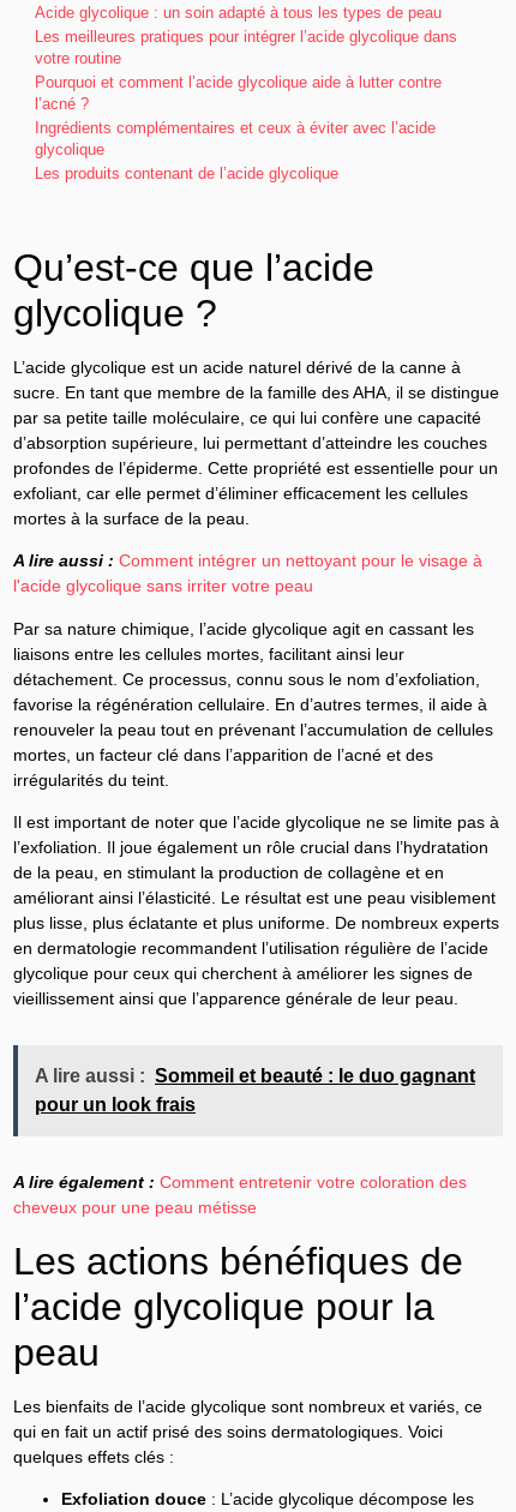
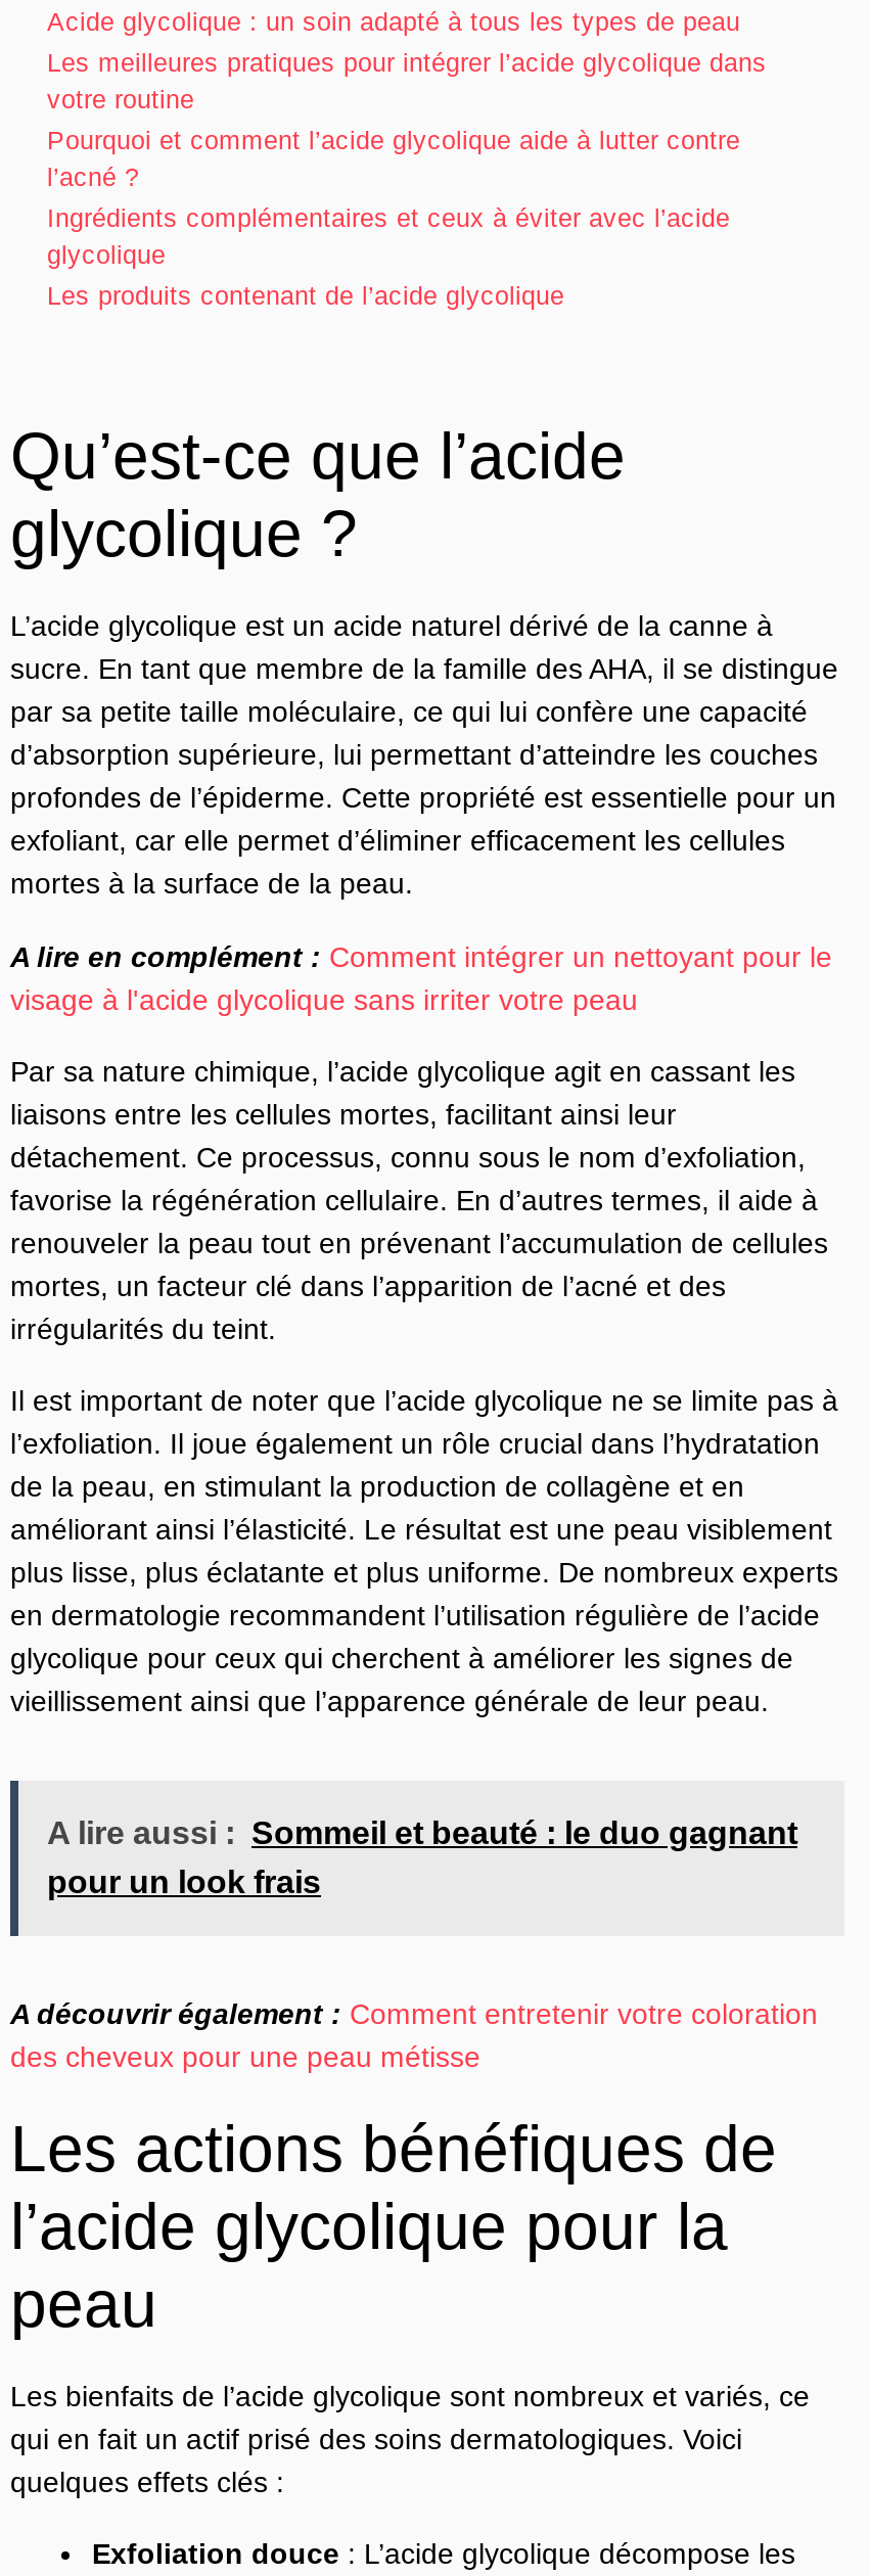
- A lire aussi : Comment intégrer un nettoyant pour le visage à
- l'acide glycolique sans irriter votre peau
+ A lire en complément : Comment intégrer un nettoyant pour le
+ visage à l'acide glycolique sans irriter votre peau

- A lire également : Comment entretenir votre coloration des
- cheveux pour une peau métisse
+ A découvrir également : Comment entretenir votre coloration
+ des cheveux pour une peau métisse
